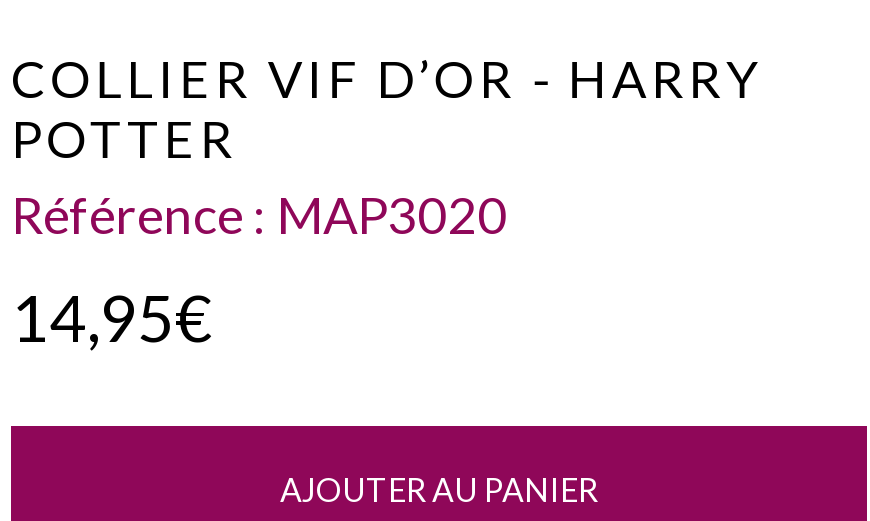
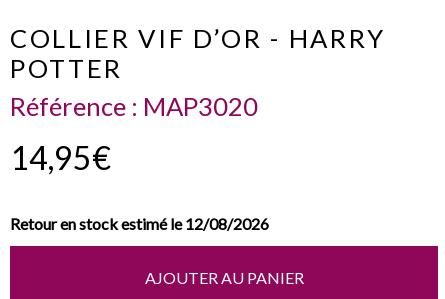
+ Retour en stock estimé le 12/08/2026
